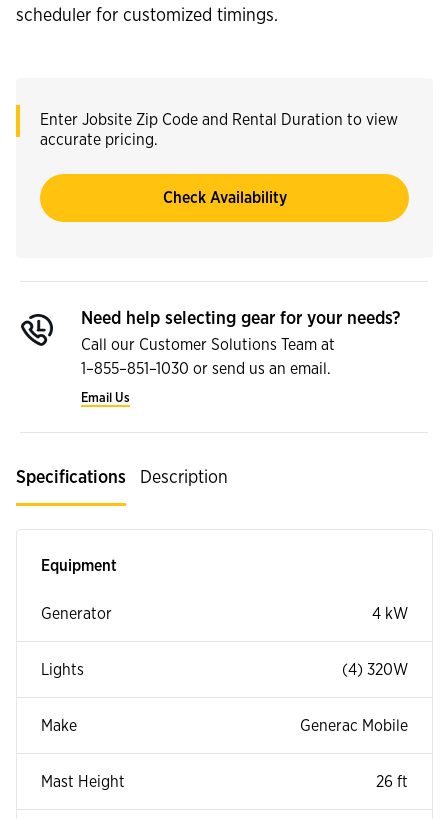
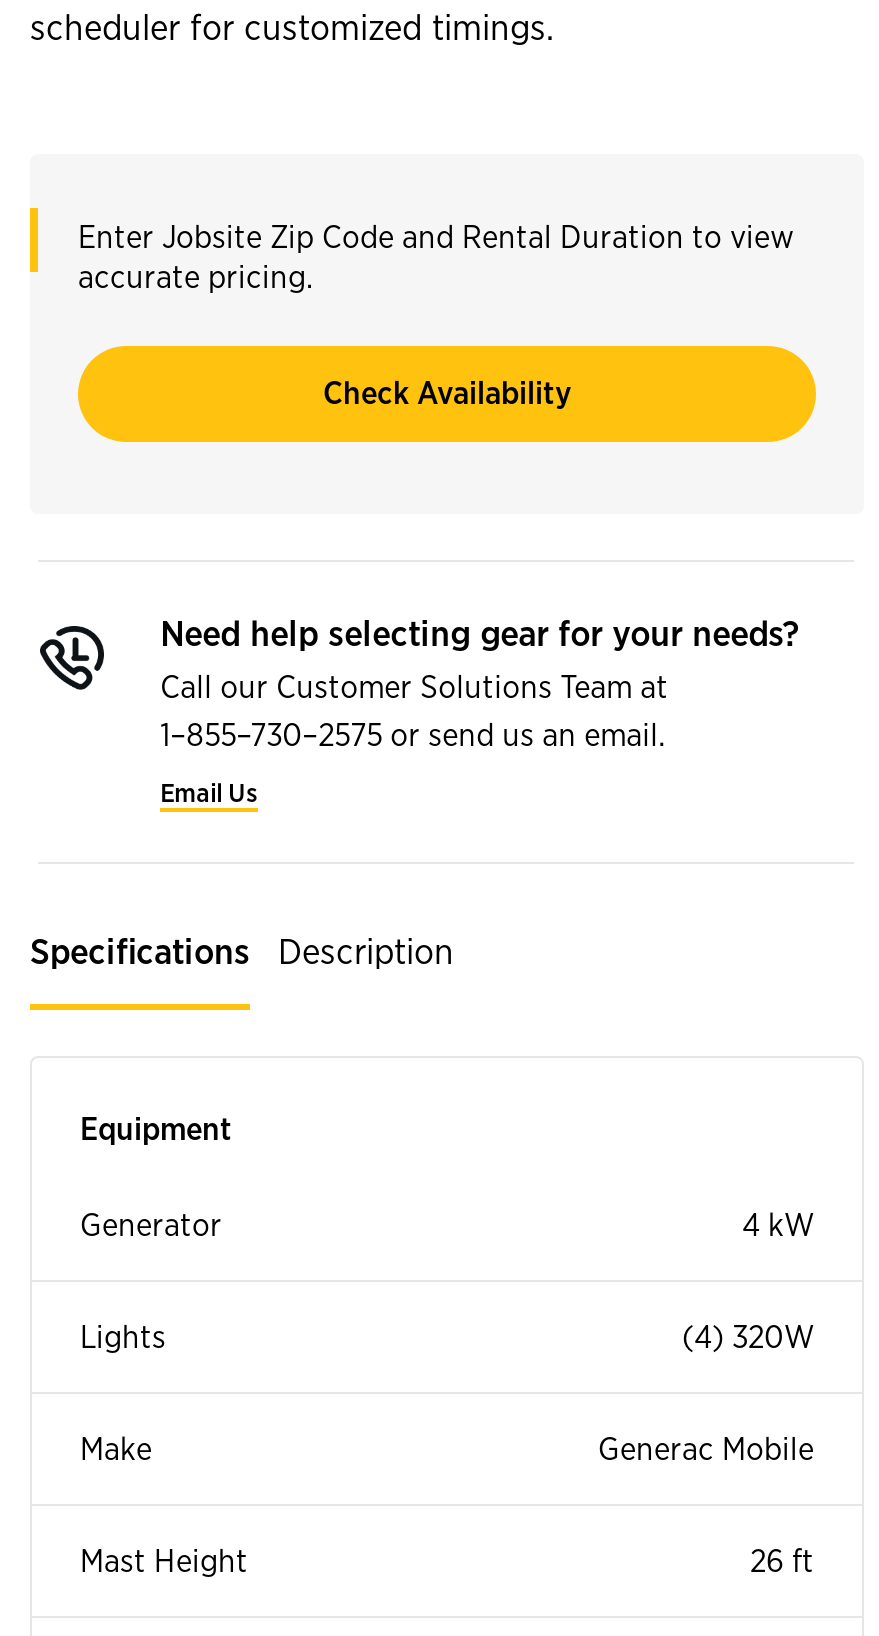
- 1–855–851–1030 or send us an email.
+ 1–855–730–2575 or send us an email.
